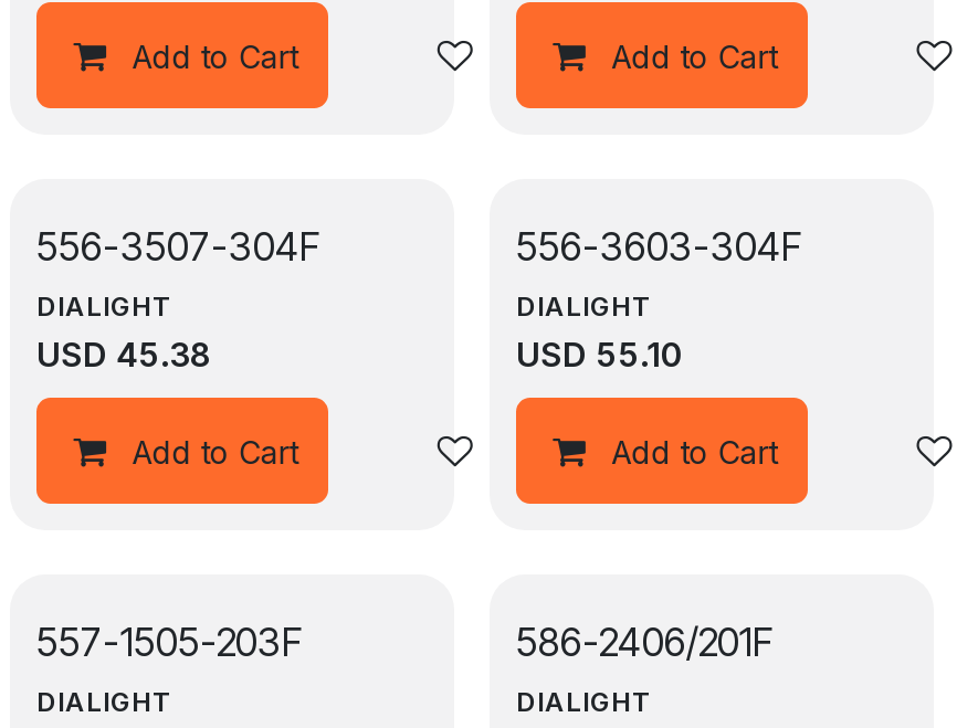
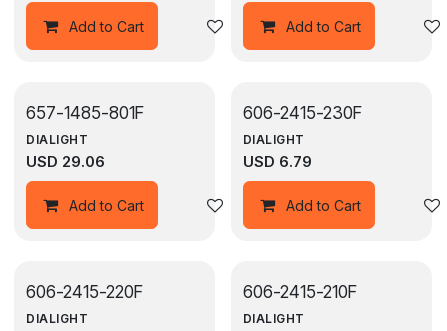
- 556-3507-304F
+ 657-1485-801F

- 556-3603-304F
+ 606-2415-230F

- USD 45.38
+ USD 29.06

- USD 55.10
+ USD 6.79

- 557-1505-203F
+ 606-2415-220F

- 586-2406/201F
+ 606-2415-210F
